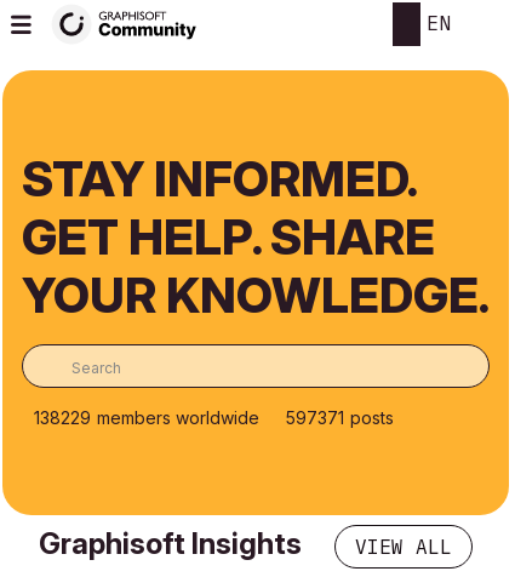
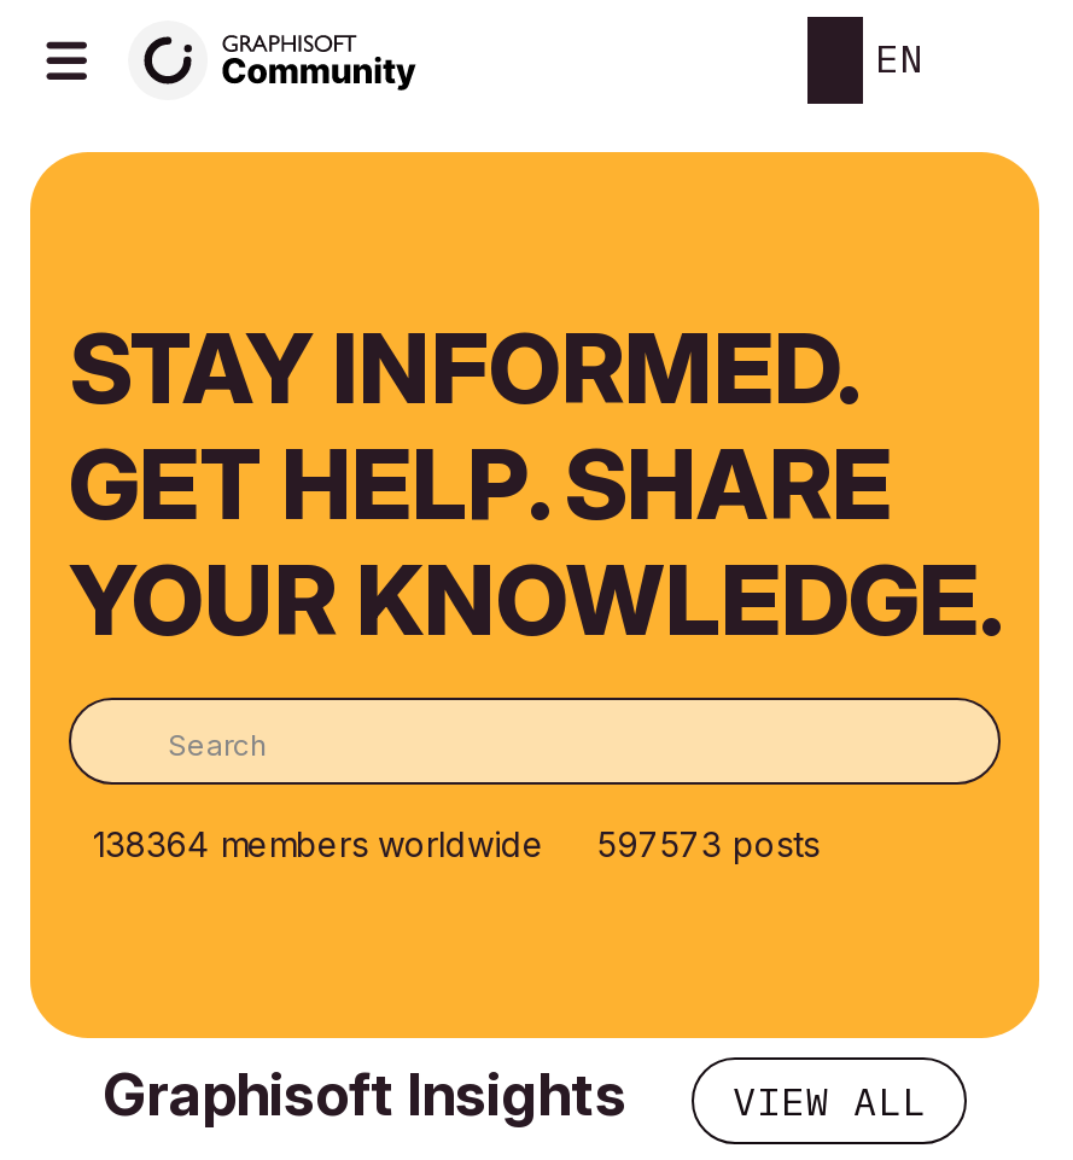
- 138229 members worldwide
+ 138364 members worldwide

- 597371 posts
+ 597573 posts
